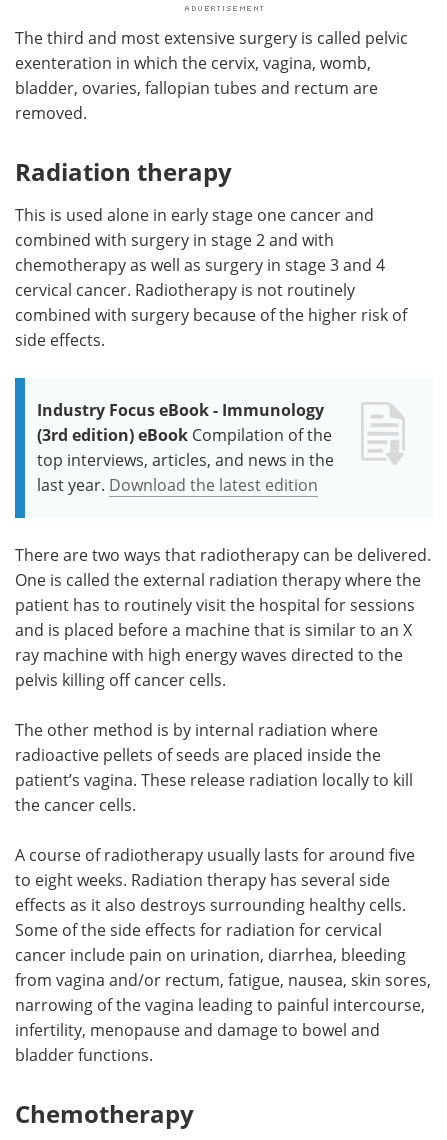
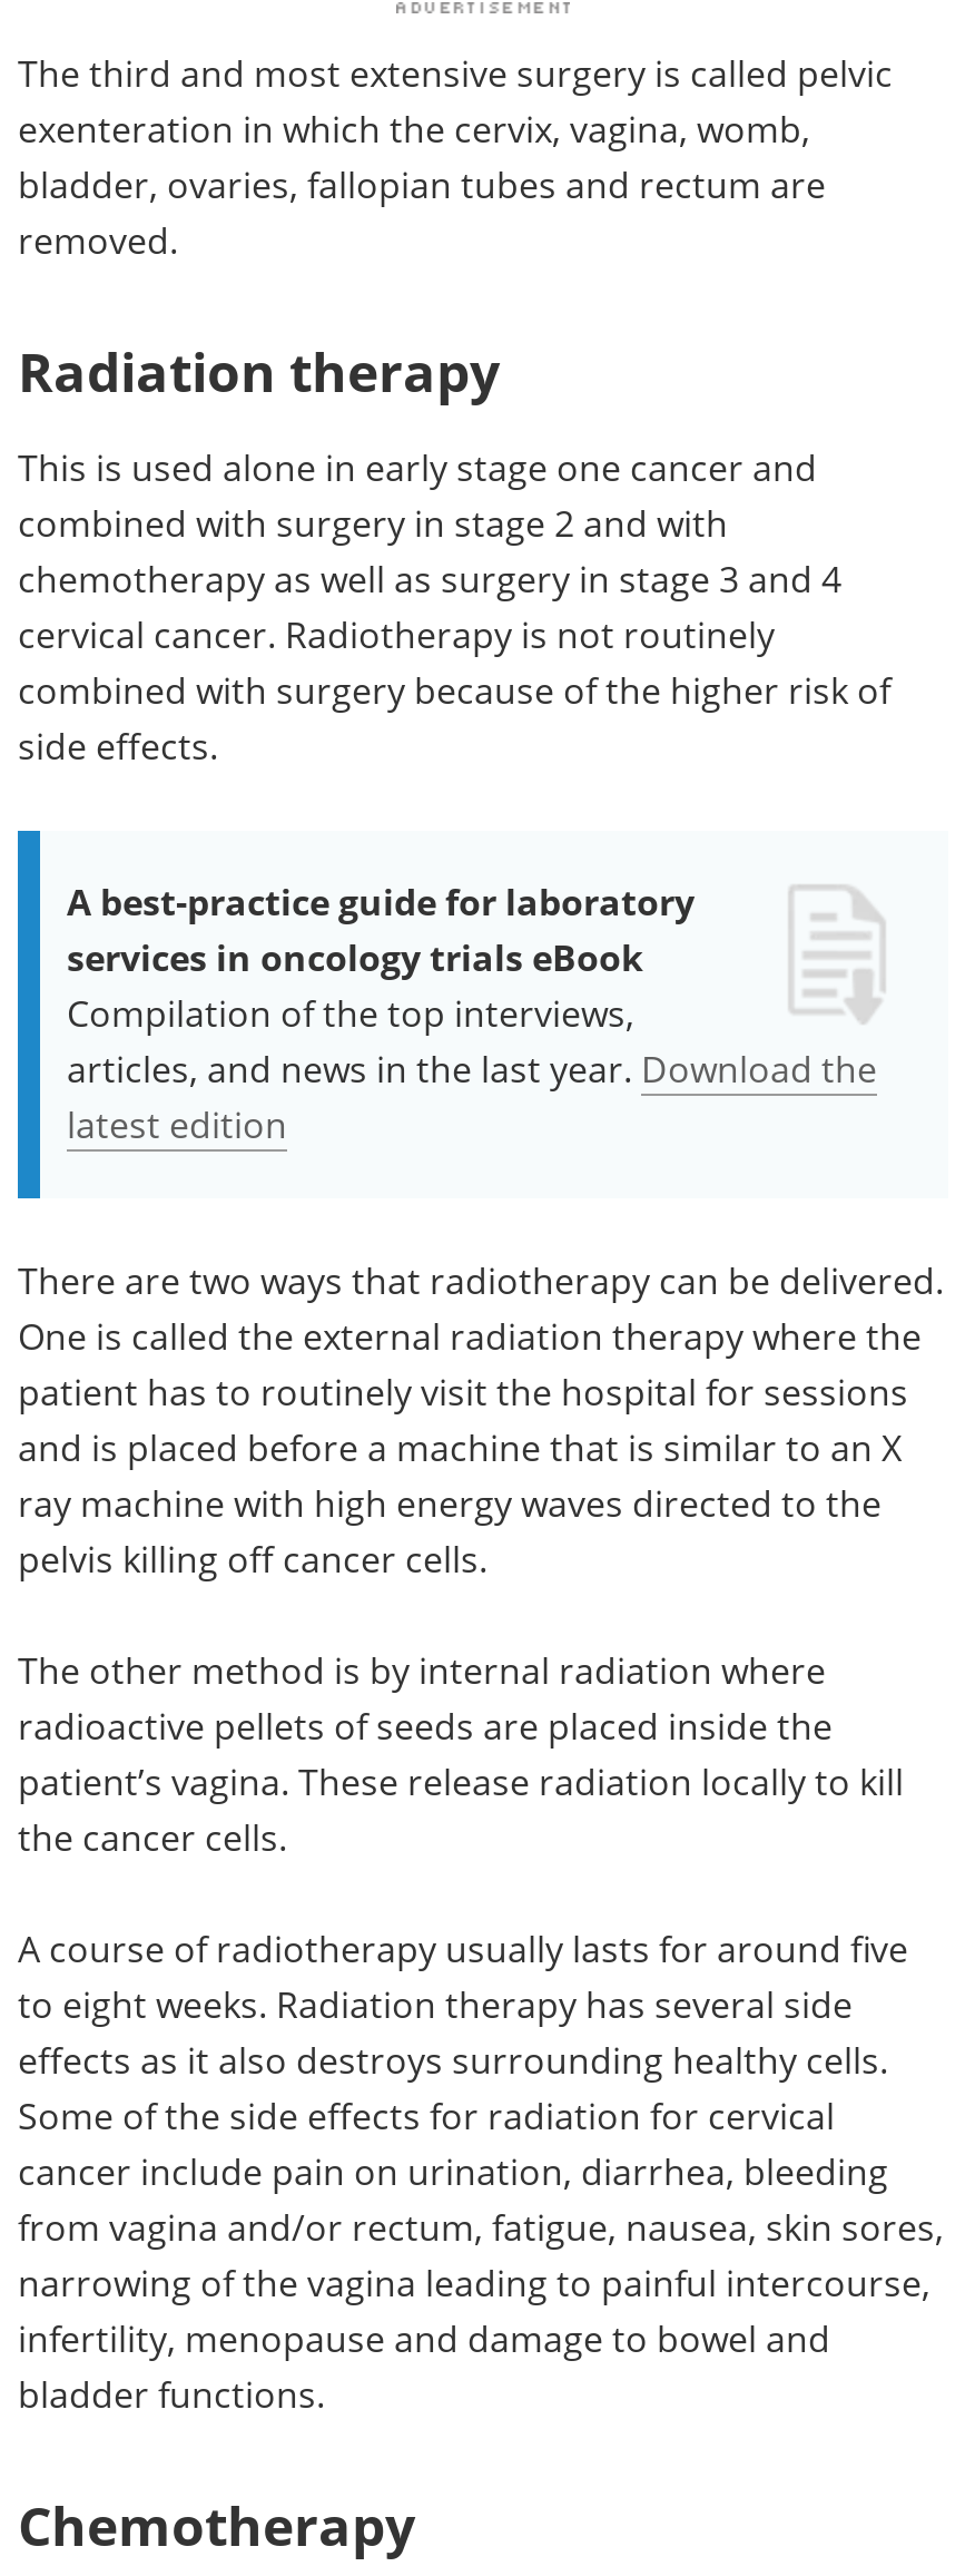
- Industry Focus eBook - Immunology
- (3rd edition) eBook Compilation of the
- top interviews, articles, and news in the
- last year. Download the latest edition
+ A best-practice guide for laboratory
+ services in oncology trials eBook
+ Compilation of the top interviews,
+ articles, and news in the last year. Download the
+ latest edition
